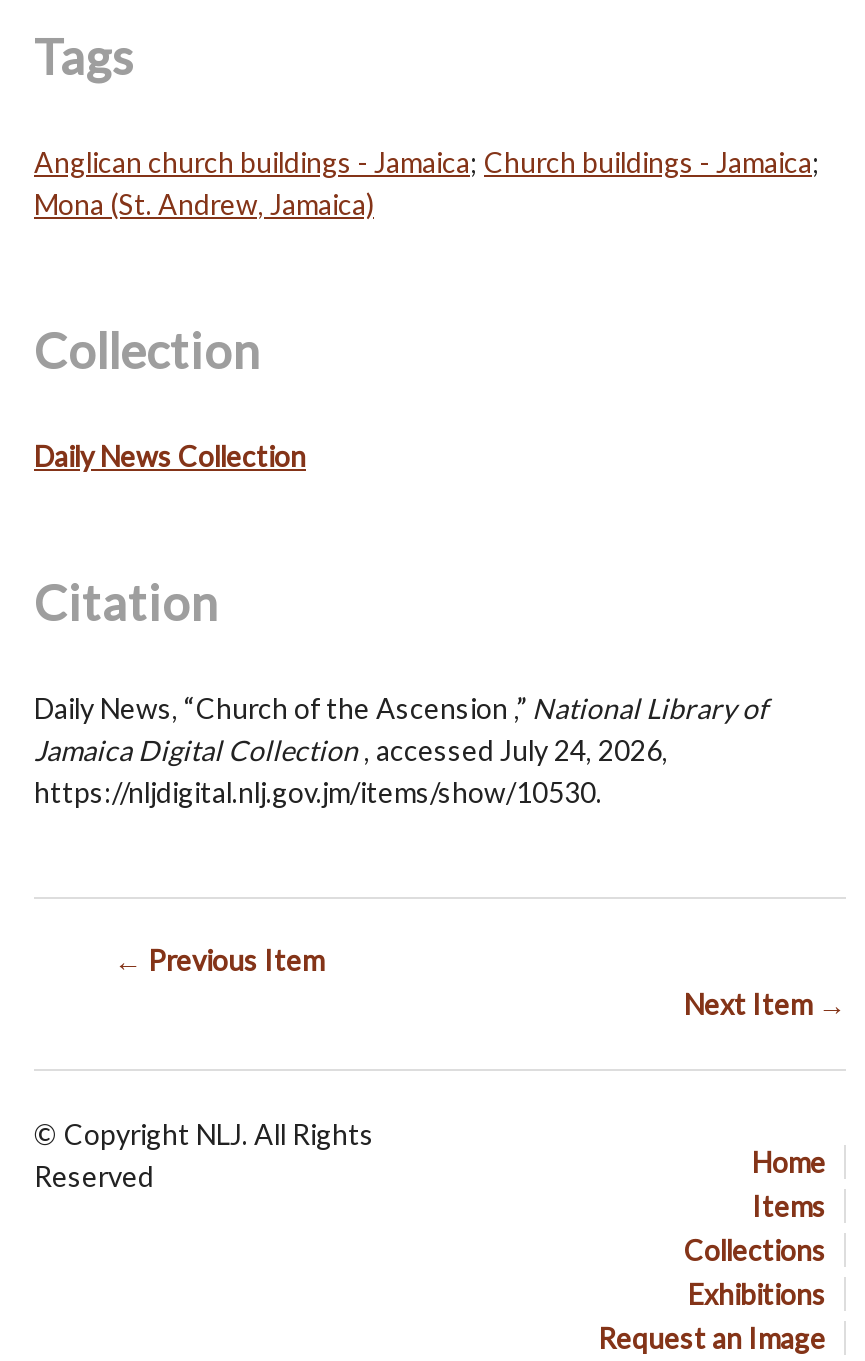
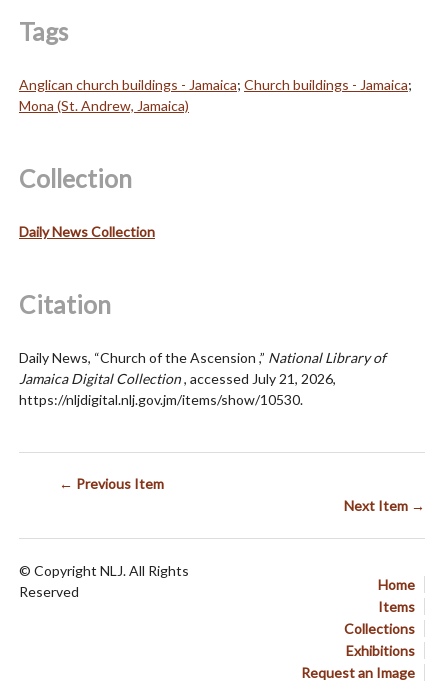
- Jamaica Digital Collection, accessed July 24, 2026,
+ Jamaica Digital Collection, accessed July 21, 2026,
